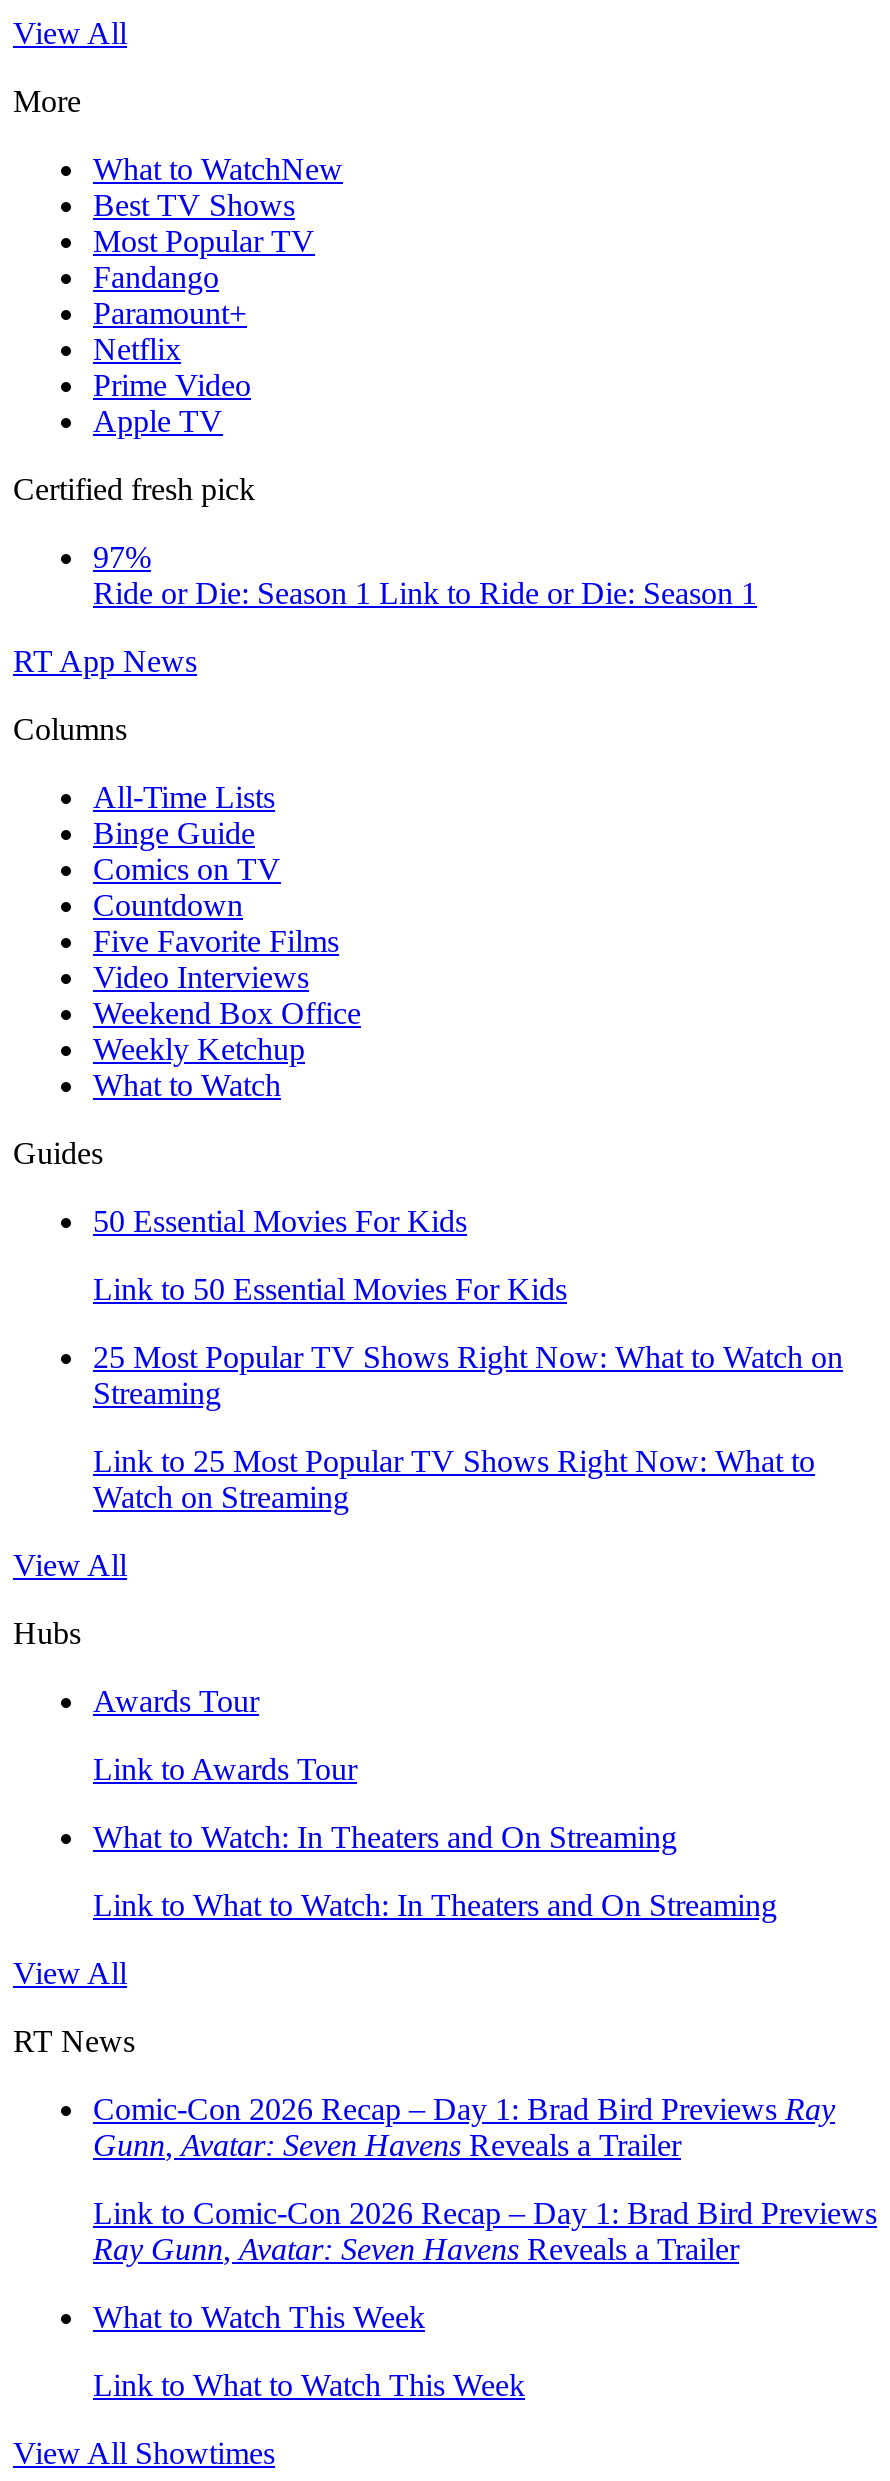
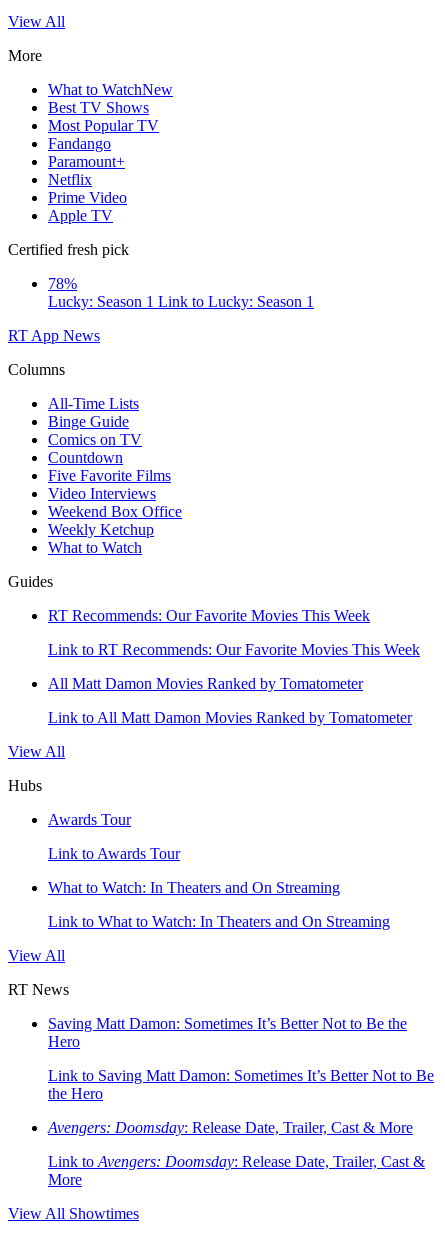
- 97%
- Ride or Die: Season 1 Link to Ride or Die: Season 1
+ 78%
+ Lucky: Season 1 Link to Lucky: Season 1

- 50 Essential Movies For Kids
+ RT Recommends: Our Favorite Movies This Week

- Link to 50 Essential Movies For Kids
+ Link to RT Recommends: Our Favorite Movies This Week

- 25 Most Popular TV Shows Right Now: What to Watch on
- Streaming
+ All Matt Damon Movies Ranked by Tomatometer

- Link to 25 Most Popular TV Shows Right Now: What to
- Watch on Streaming
+ Link to All Matt Damon Movies Ranked by Tomatometer

moved up: View All | Hubs | Awards Tour | Link to Awards Tour | What to Watch: In Theaters and On Streaming | Link to What to Watch: In Theaters and On Streaming | View All | RT News

- Comic-Con 2026 Recap – Day 1: Brad Bird Previews Ray
- Gunn, Avatar: Seven Havens Reveals a Trailer
+ Saving Matt Damon: Sometimes It’s Better Not to Be the
+ Hero

- Link to Comic-Con 2026 Recap – Day 1: Brad Bird Previews
- Ray Gunn, Avatar: Seven Havens Reveals a Trailer
+ Link to Saving Matt Damon: Sometimes It’s Better Not to Be
+ the Hero

- What to Watch This Week
+ Avengers: Doomsday: Release Date, Trailer, Cast & More

- Link to What to Watch This Week
+ Link to Avengers: Doomsday: Release Date, Trailer, Cast &
+ More
